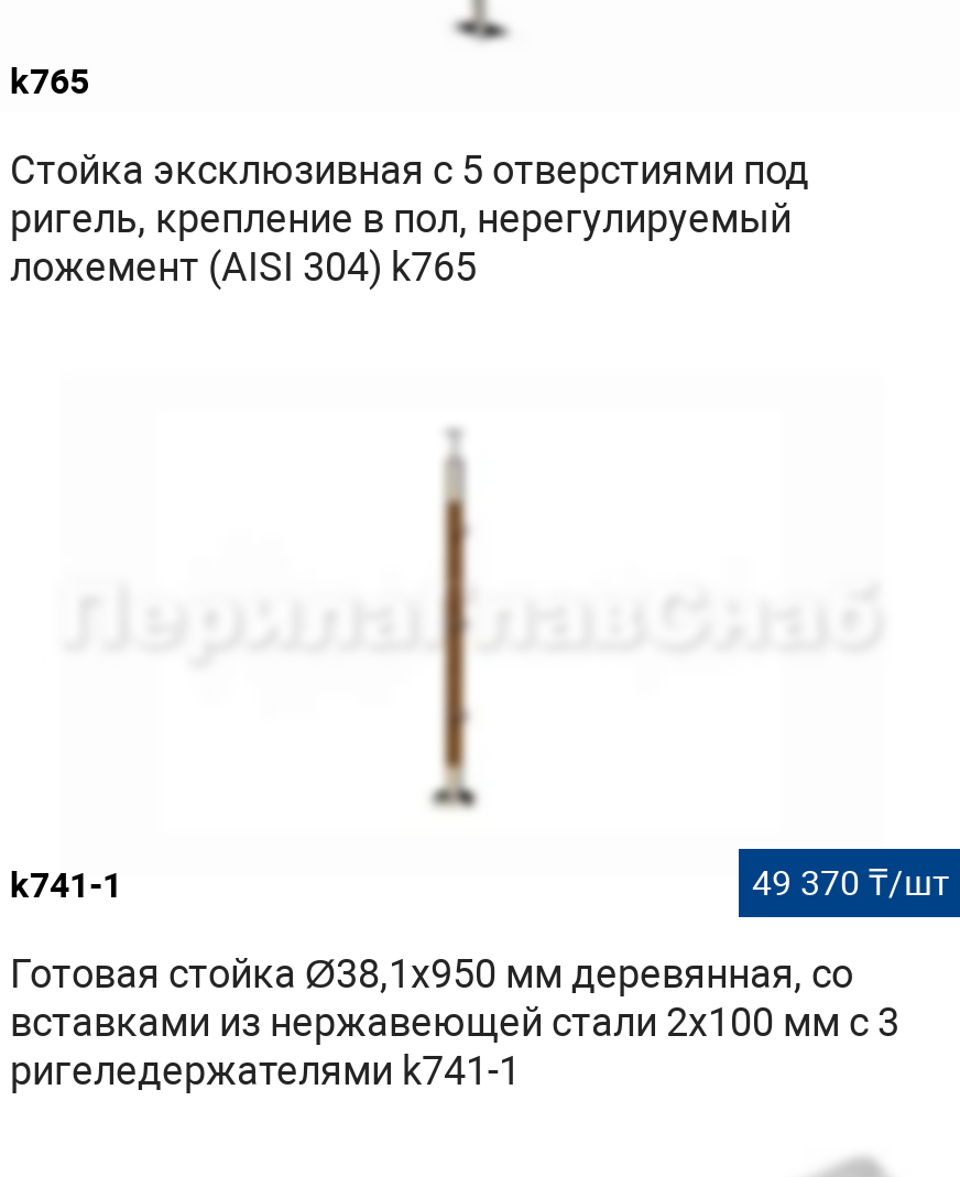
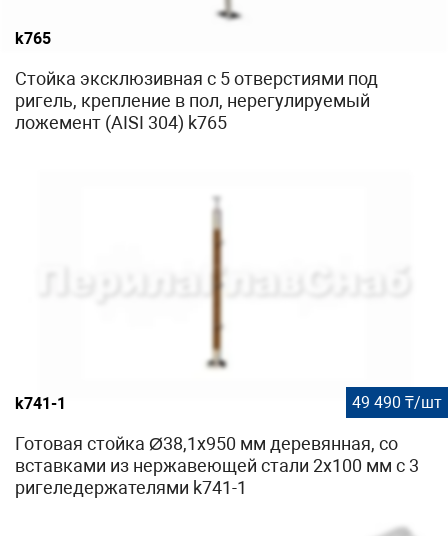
- 49 370 ₸/шт
+ 49 490 ₸/шт
